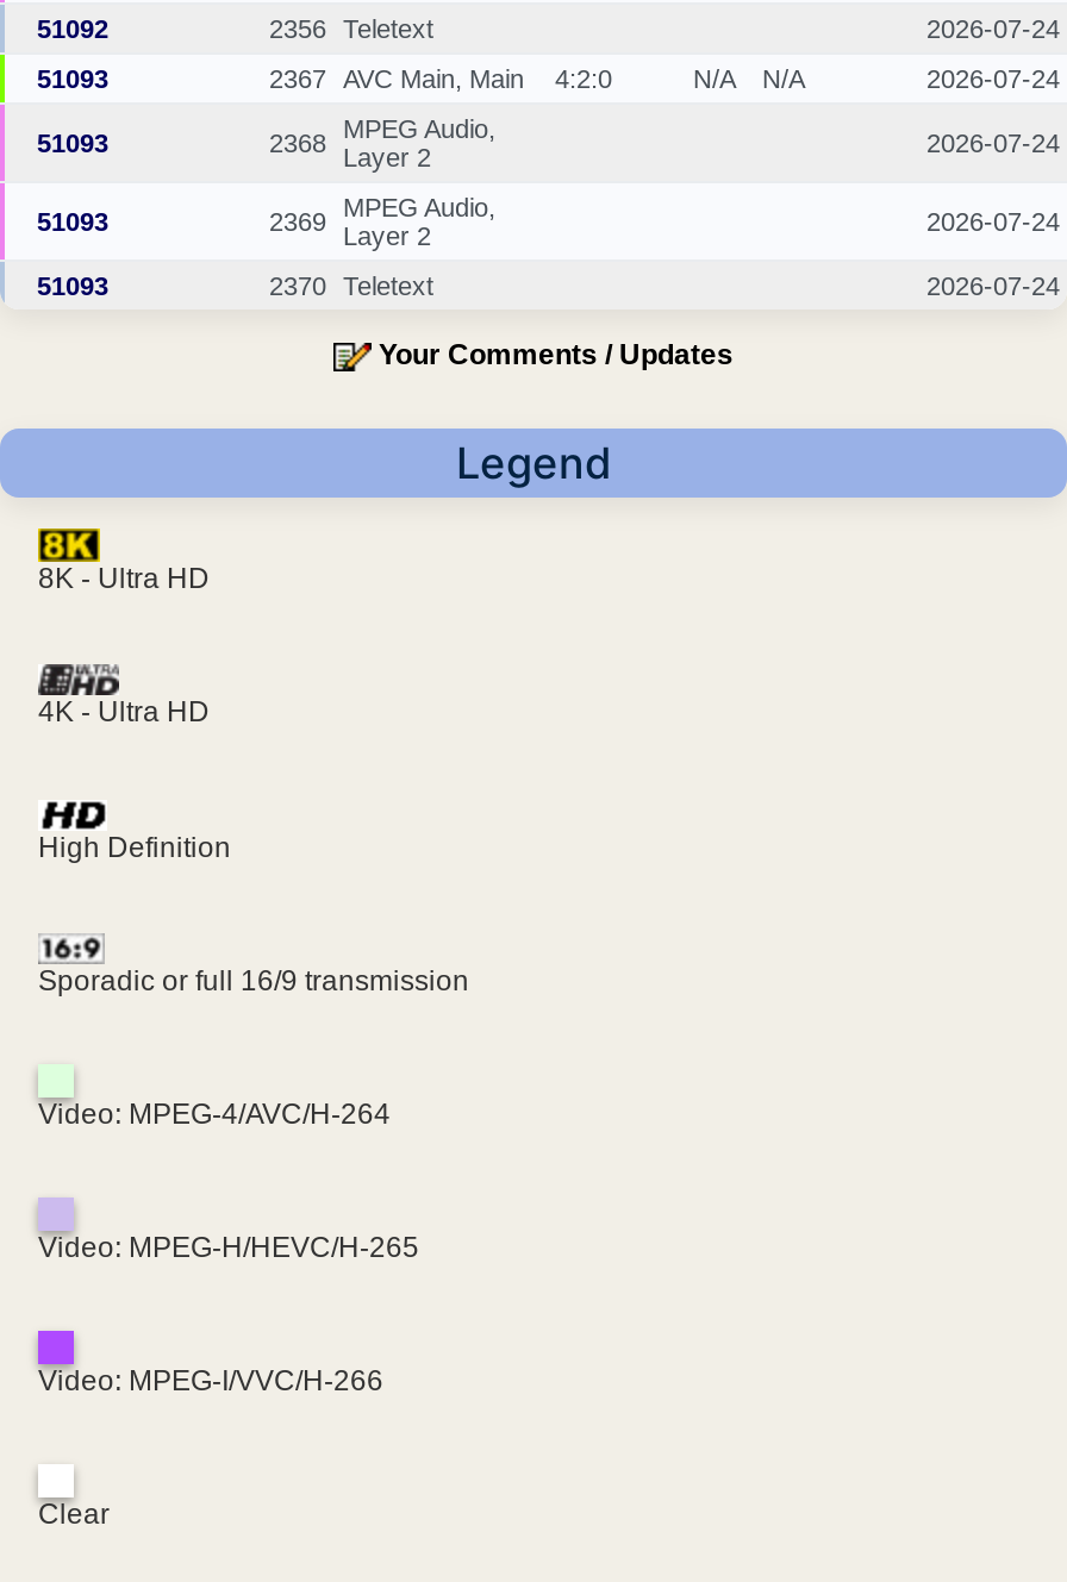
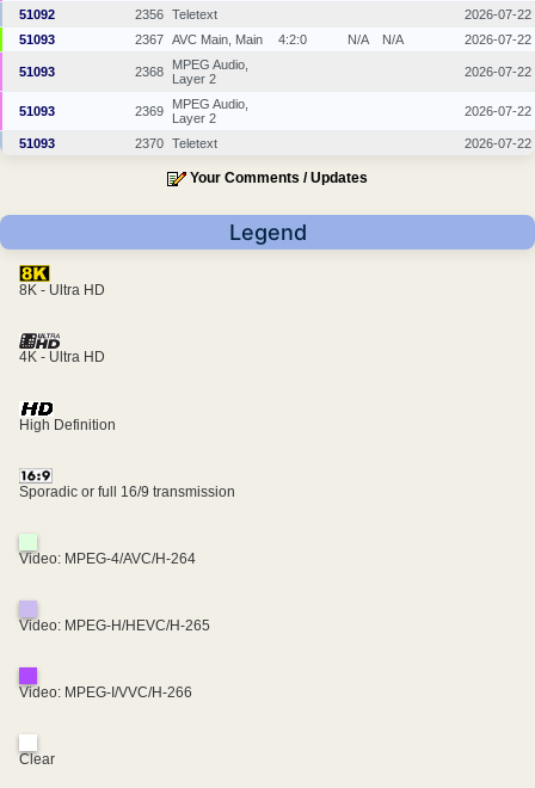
- 2026-07-24
+ 2026-07-22

- 2026-07-24
+ 2026-07-22

- 2026-07-24
+ 2026-07-22

- 2026-07-24
+ 2026-07-22

- 2026-07-24
+ 2026-07-22
